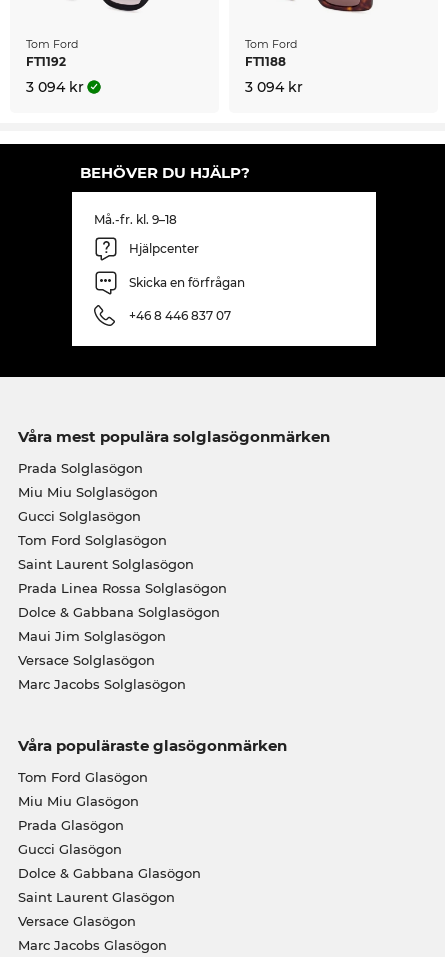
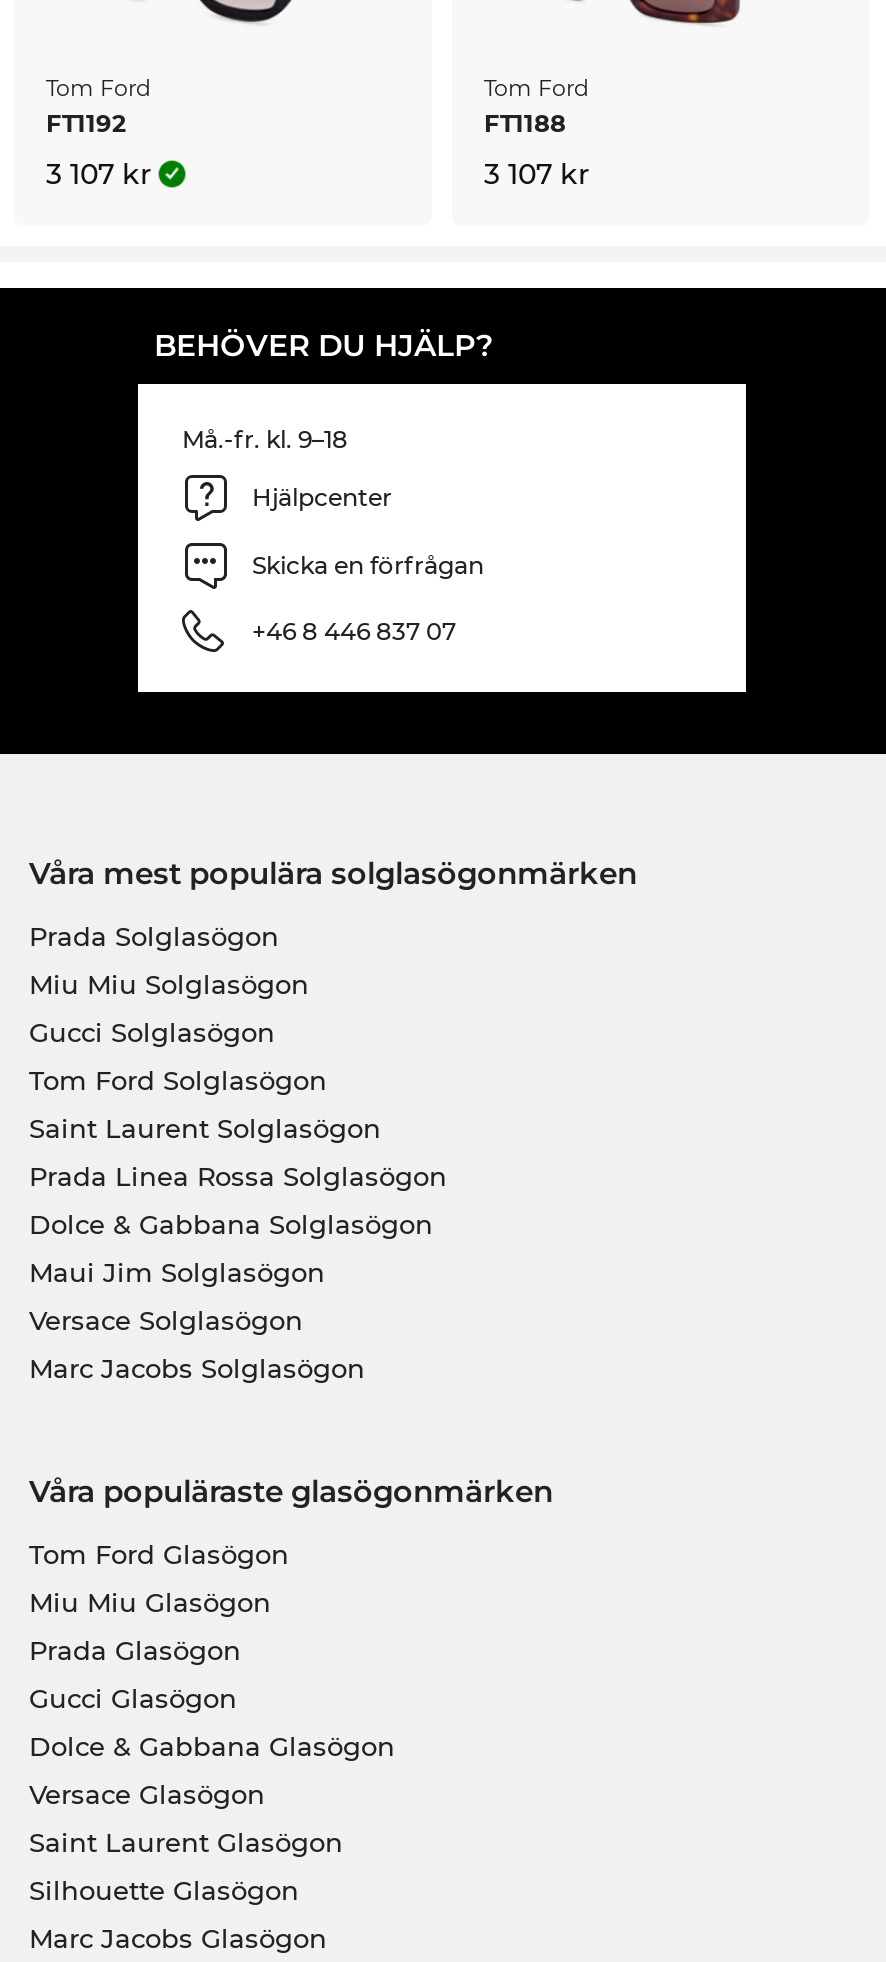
- 3 094 kr
+ 3 107 kr

- 3 094 kr
+ 3 107 kr

+ Silhouette Glasögon

moved up: Versace Glasögon
